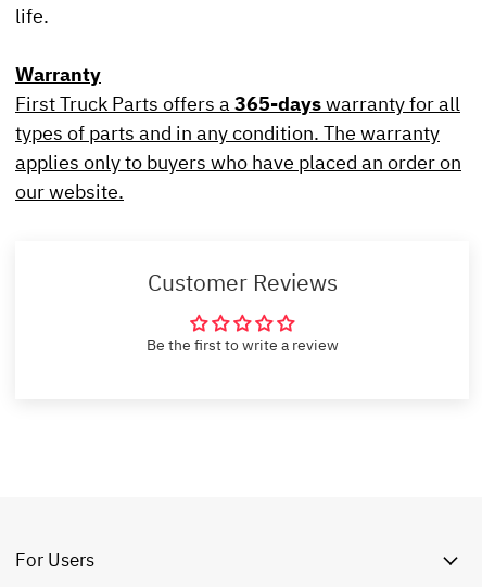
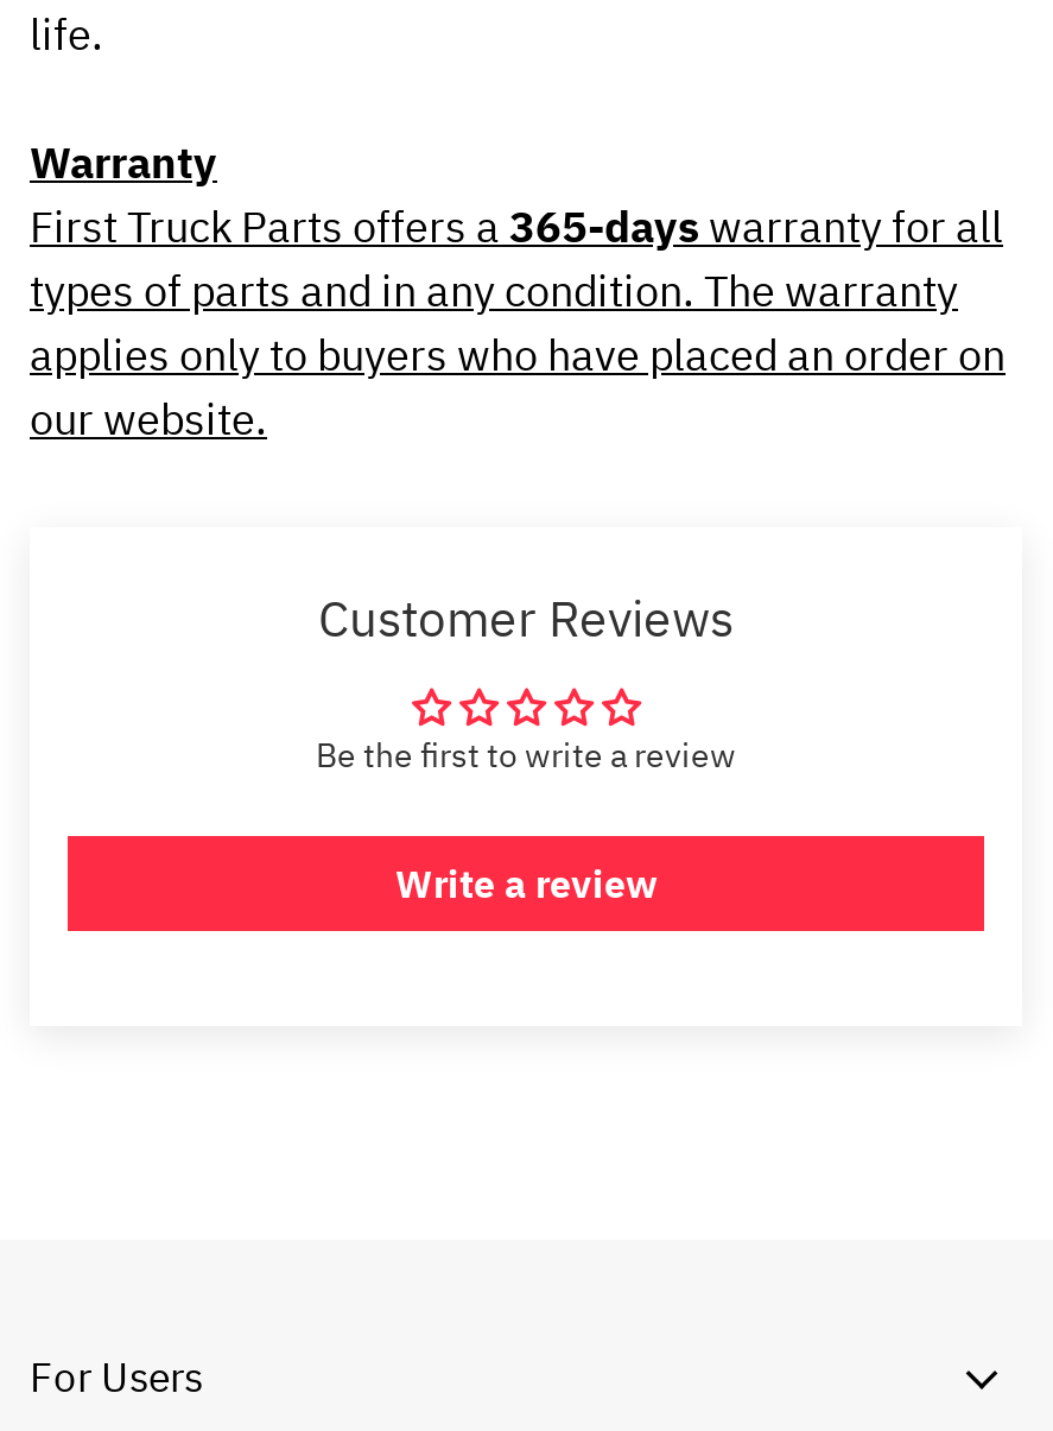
+ Write a review
